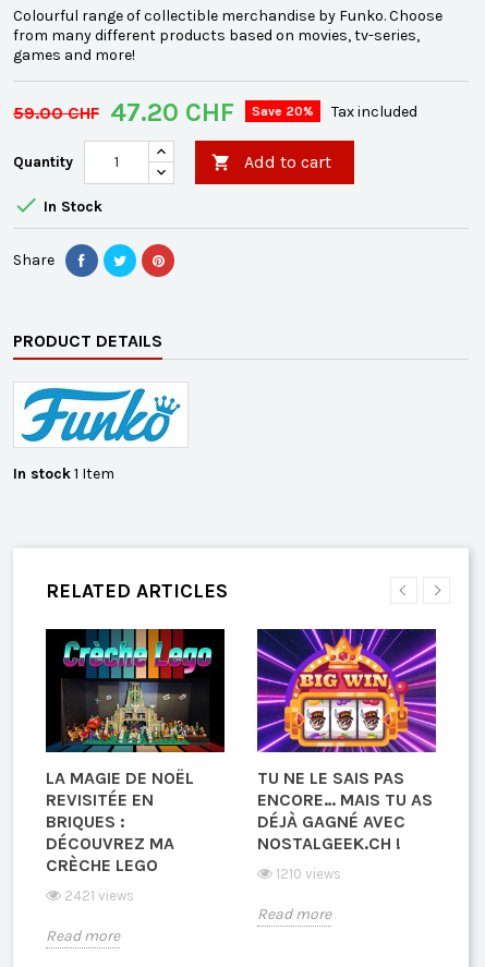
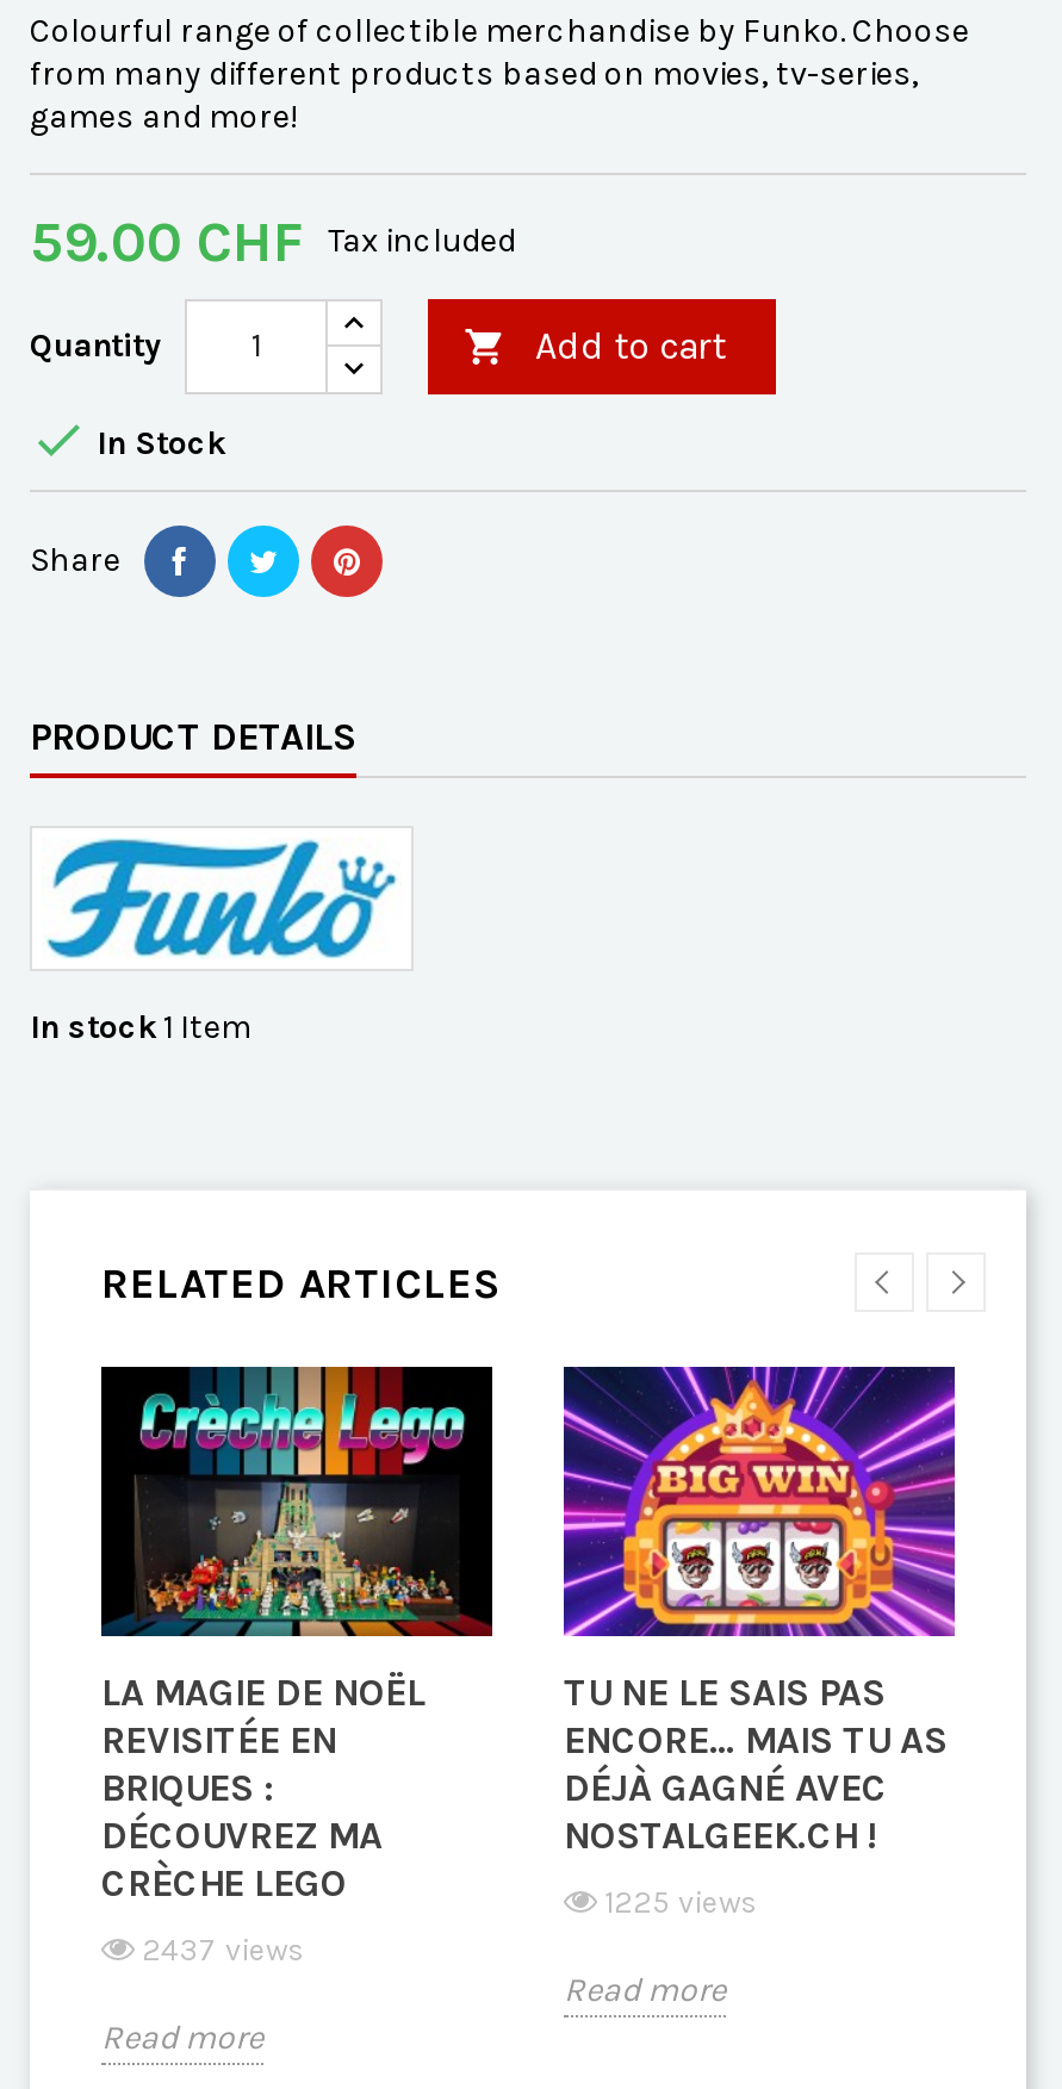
- 59.00 CHF 47.20 CHF
- Save 20%
- Tax included
+ 59.00 CHF Tax included

- 1210 views
+ 1225 views

- 2421 views
+ 2437 views
